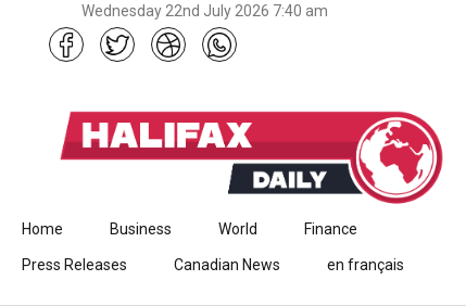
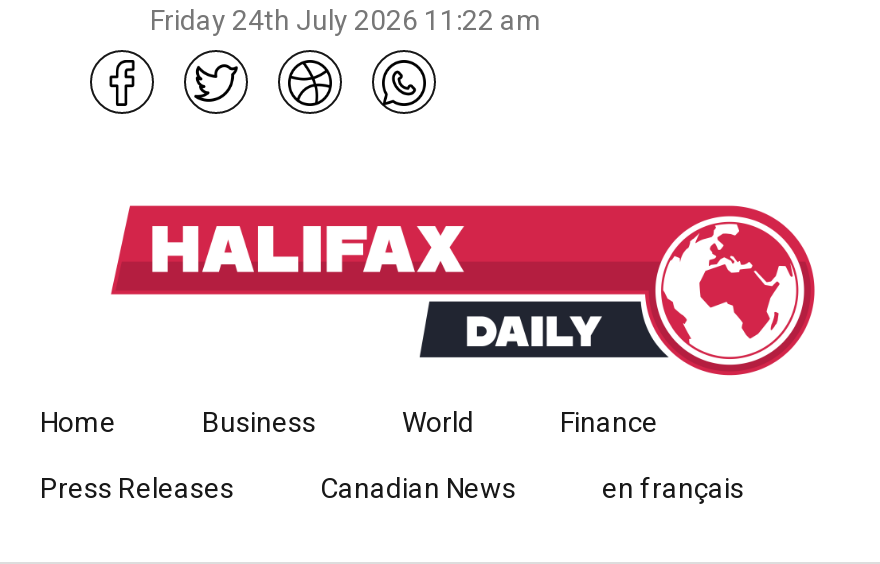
- Wednesday 22nd July 2026 7:40 am
+ Friday 24th July 2026 11:22 am
